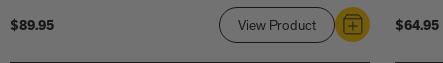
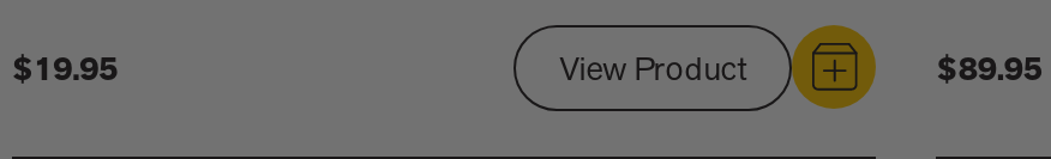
- $89.95
+ $19.95

- $64.95
+ $89.95
